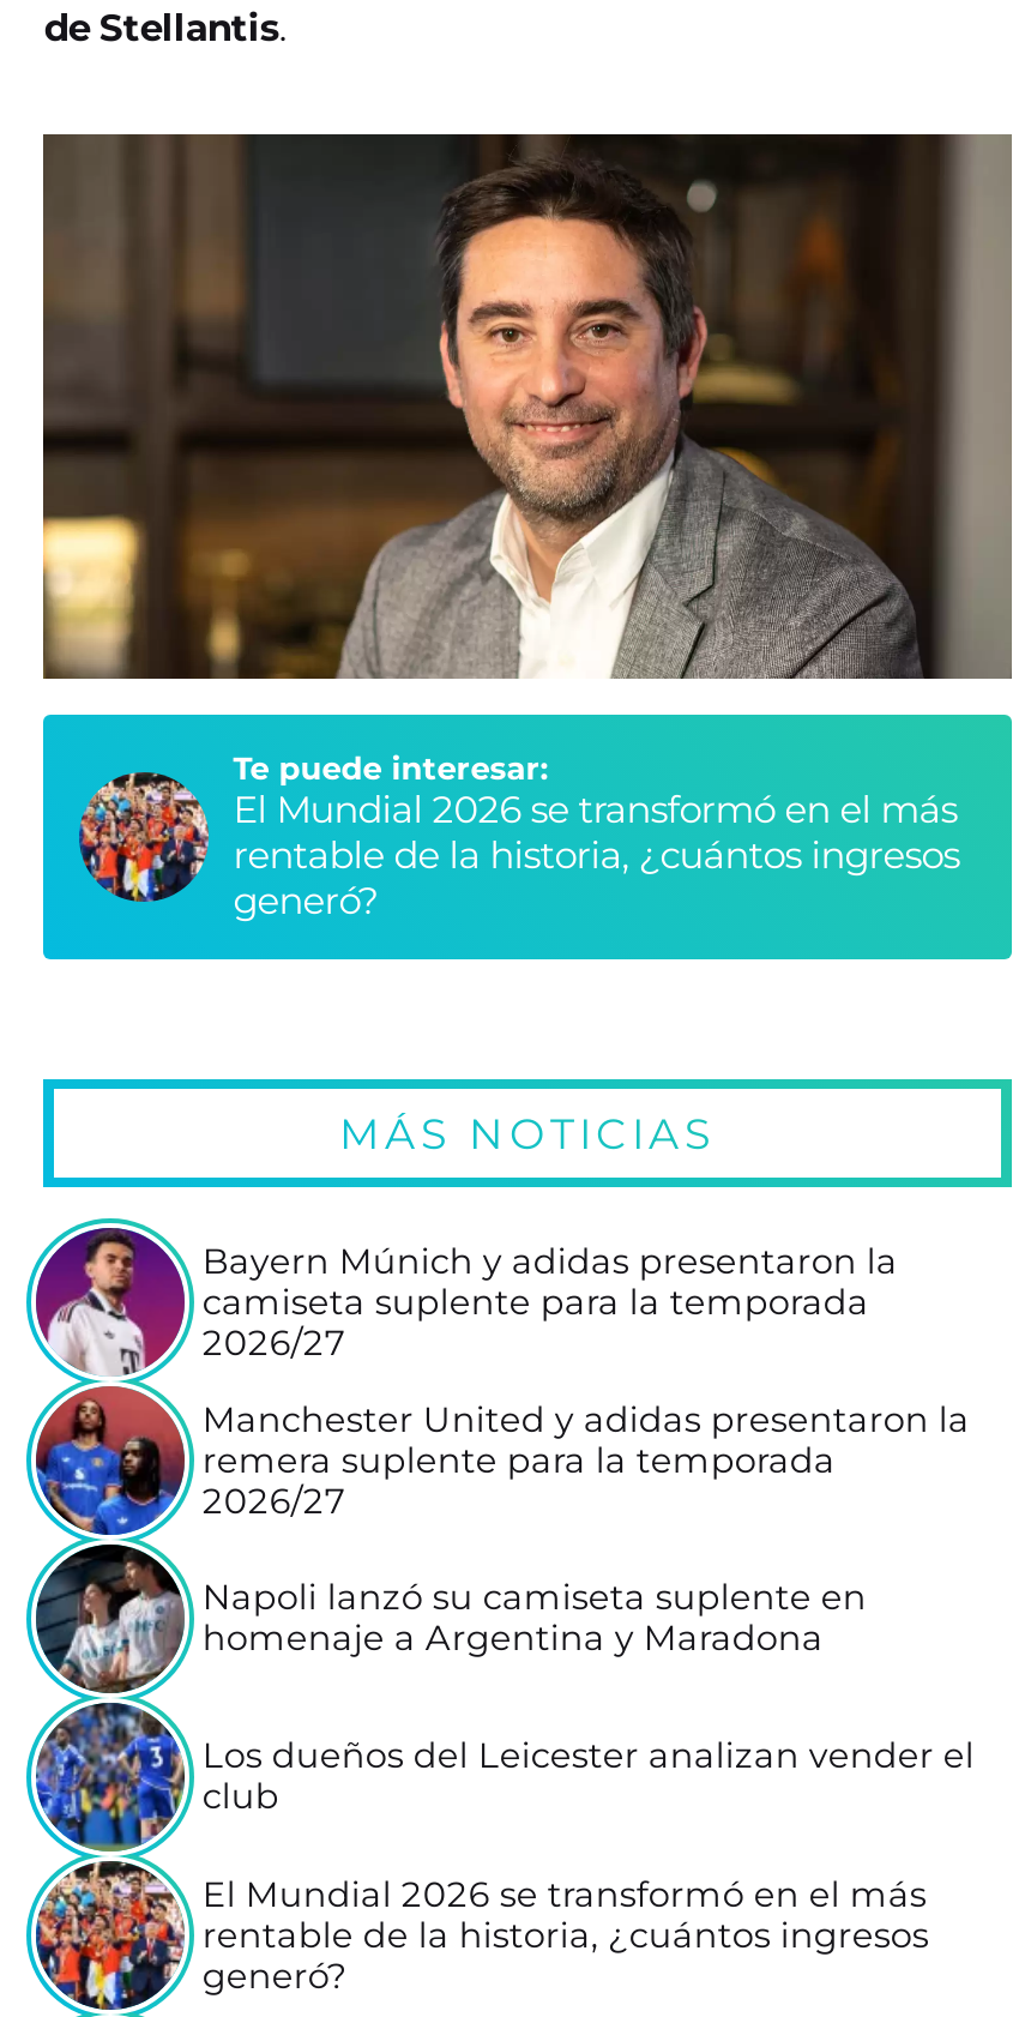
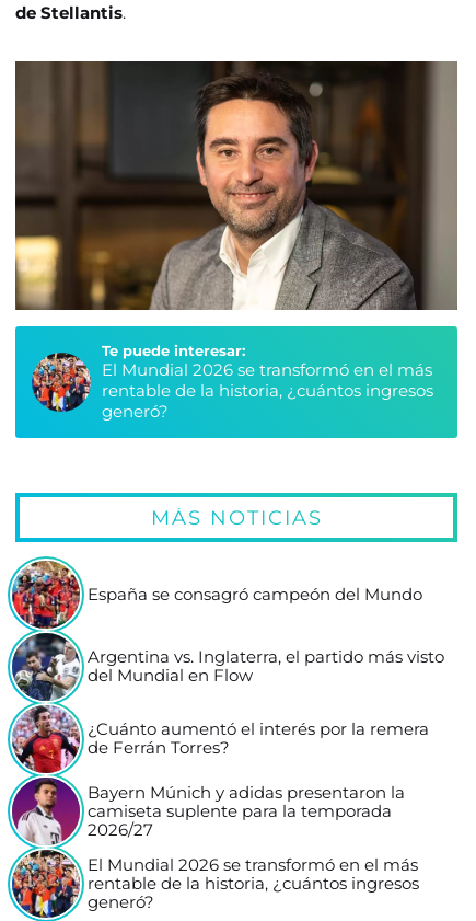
+ España se consagró campeón del Mundo
+ Argentina vs. Inglaterra, el partido más visto
+ del Mundial en Flow
+ ¿Cuánto aumentó el interés por la remera
+ de Ferrán Torres?

moved down: Bayern Múnich y adidas presentaron la | camiseta suplente para la temporada | 2026/27

- [image]
+ [image]

- Manchester United y adidas presentaron la
- remera suplente para la temporada
- 2026/27
- Napoli lanzó su camiseta suplente en
- homenaje a Argentina y Maradona
- Los dueños del Leicester analizan vender el
- club
